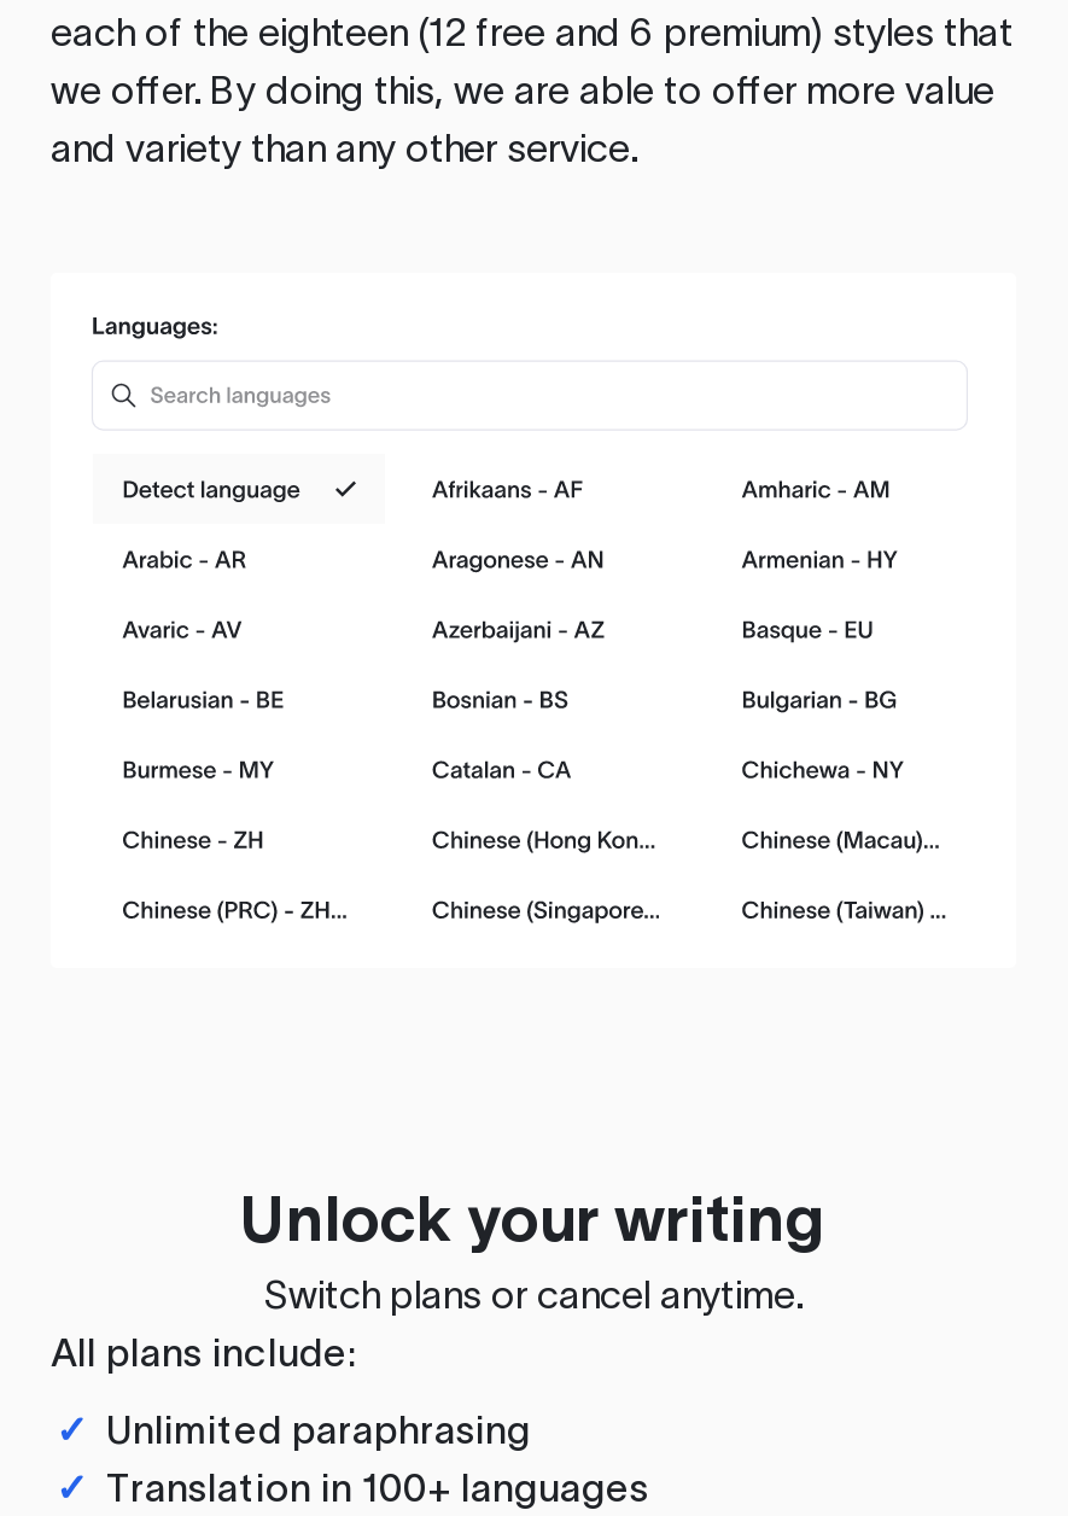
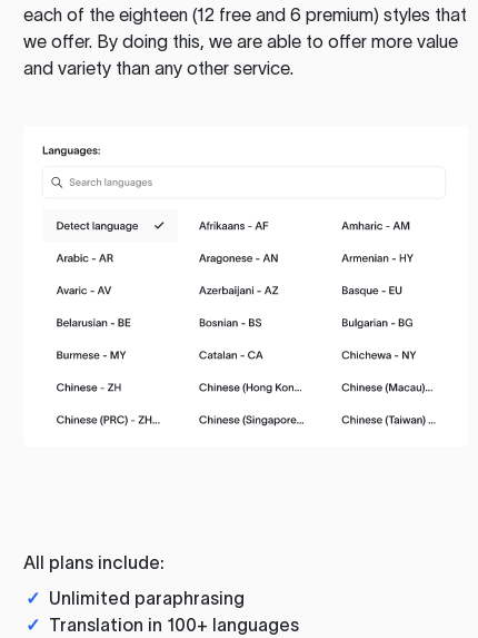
- Unlock your writing
- Switch plans or cancel anytime.
